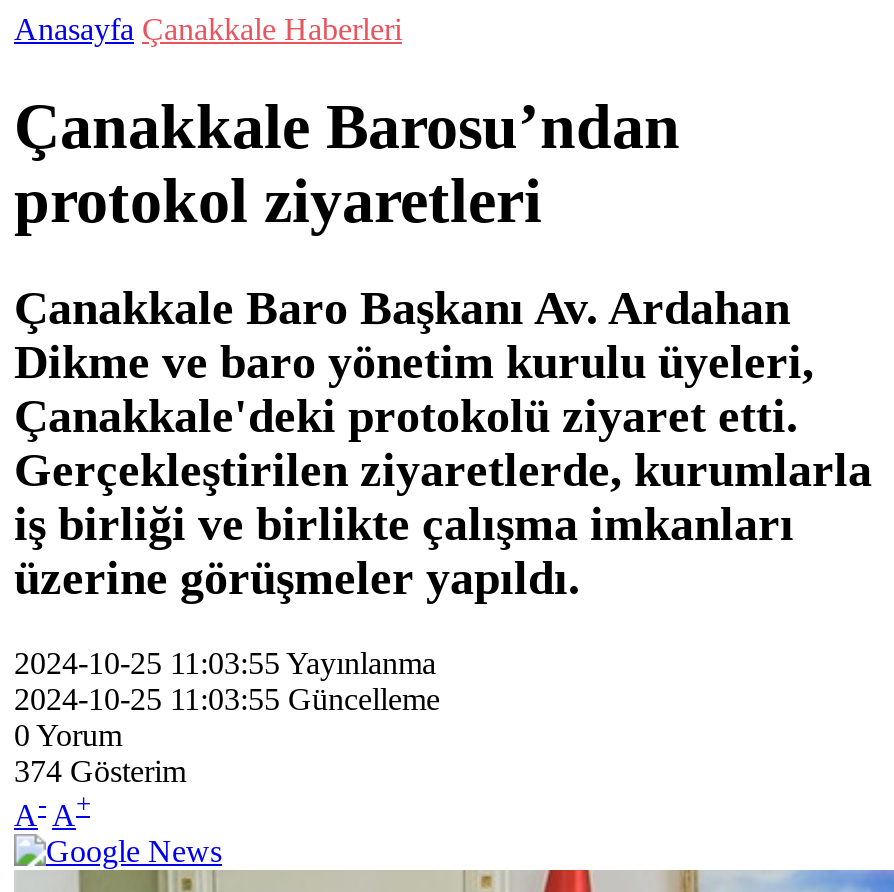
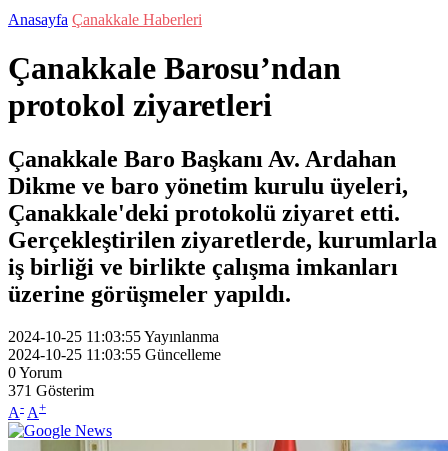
- 374 Gösterim
+ 371 Gösterim
